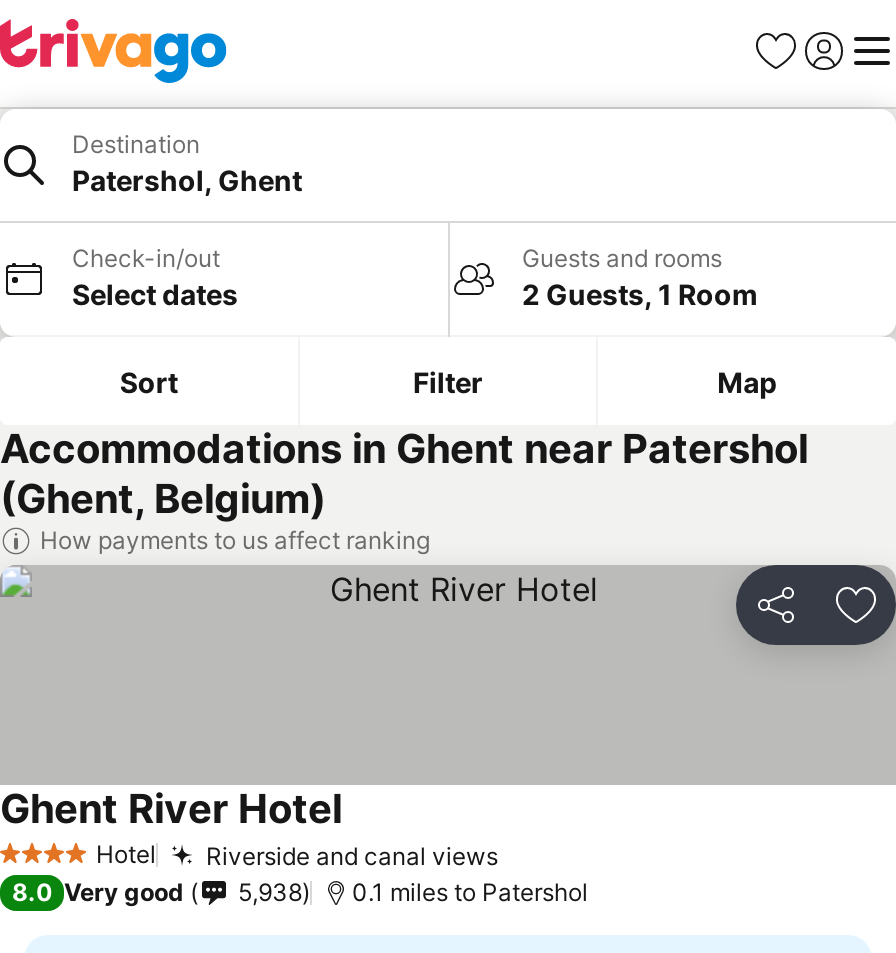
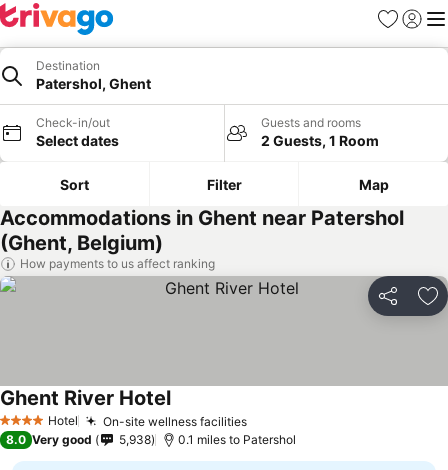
- Riverside and canal views
+ On-site wellness facilities
